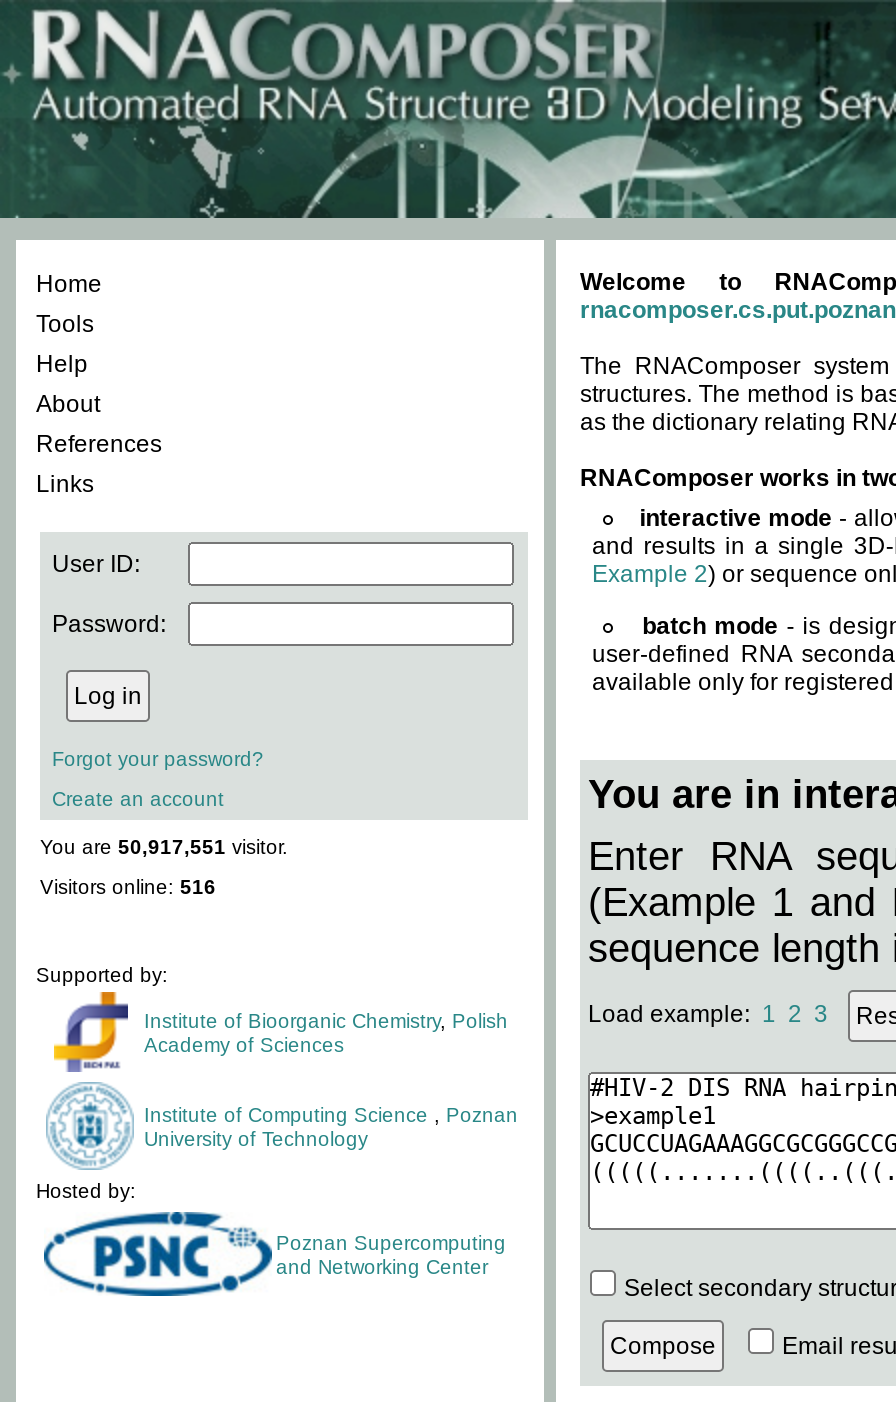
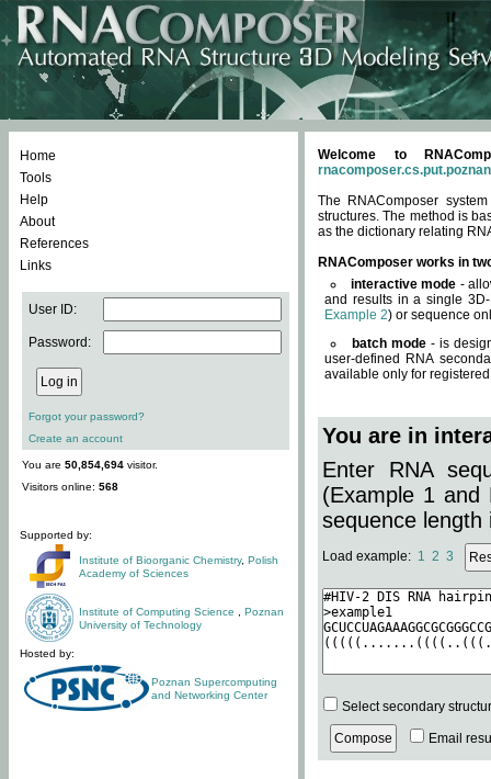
- You are 50,917,551 visitor.
+ You are 50,854,694 visitor.

- Visitors online: 516
+ Visitors online: 568
